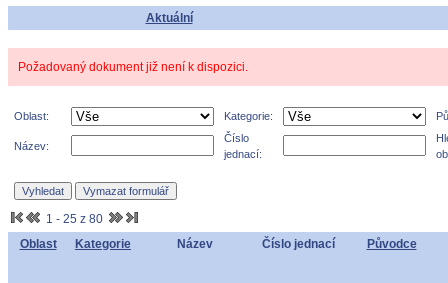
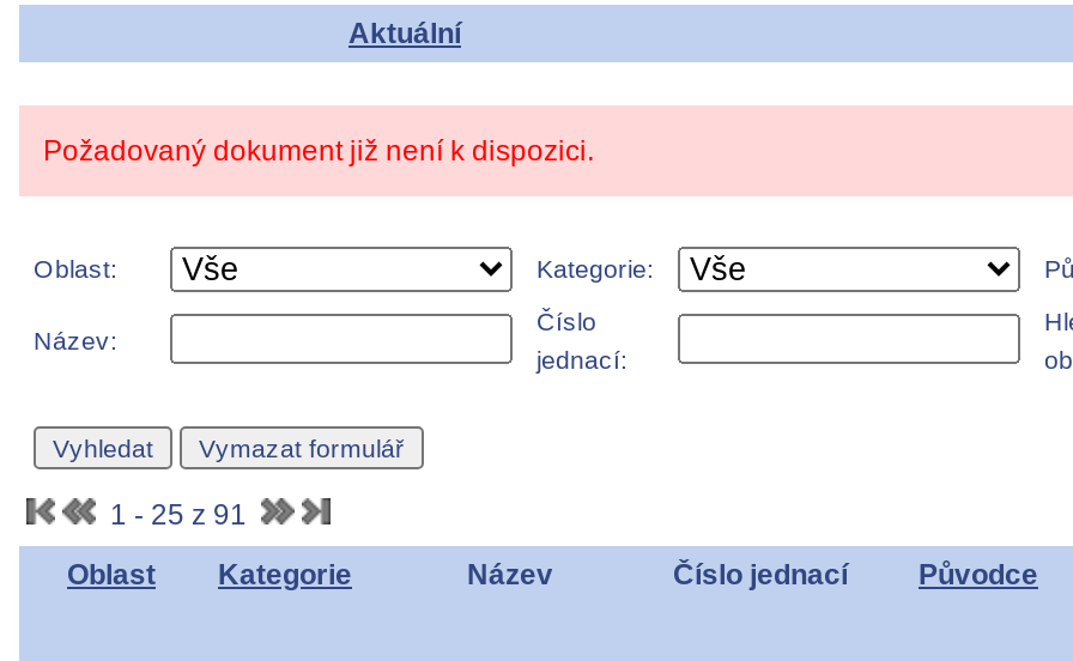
- 1 - 25 z 80
+ 1 - 25 z 91
